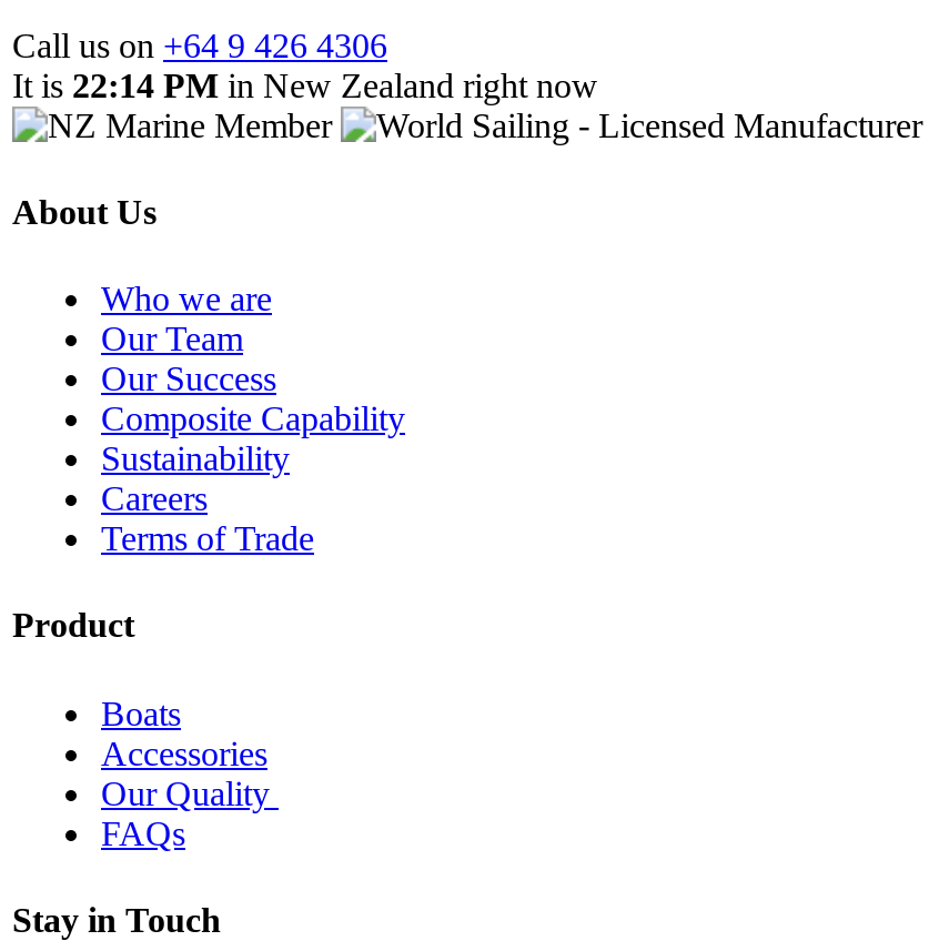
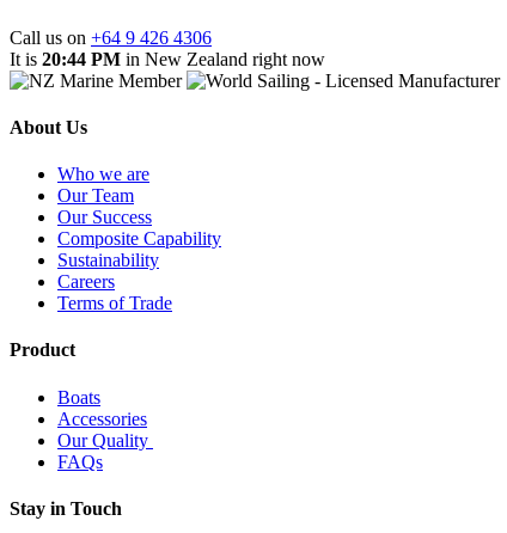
- It is 22:14 PM in New Zealand right now
+ It is 20:44 PM in New Zealand right now
